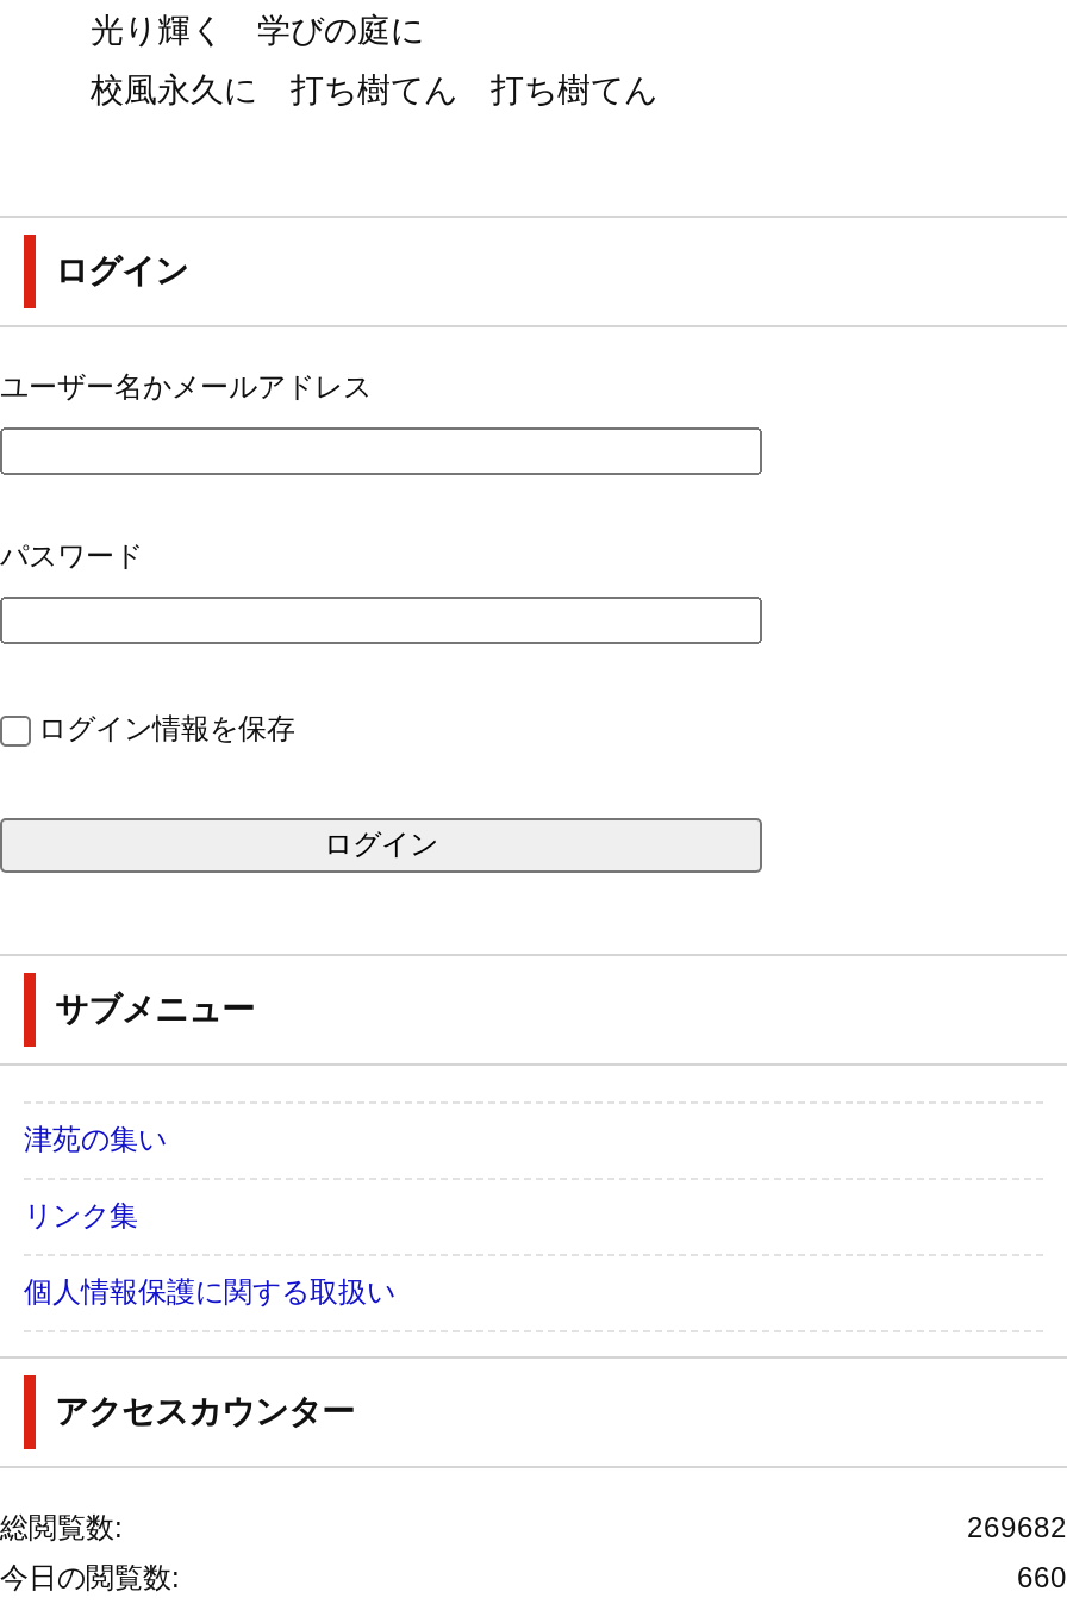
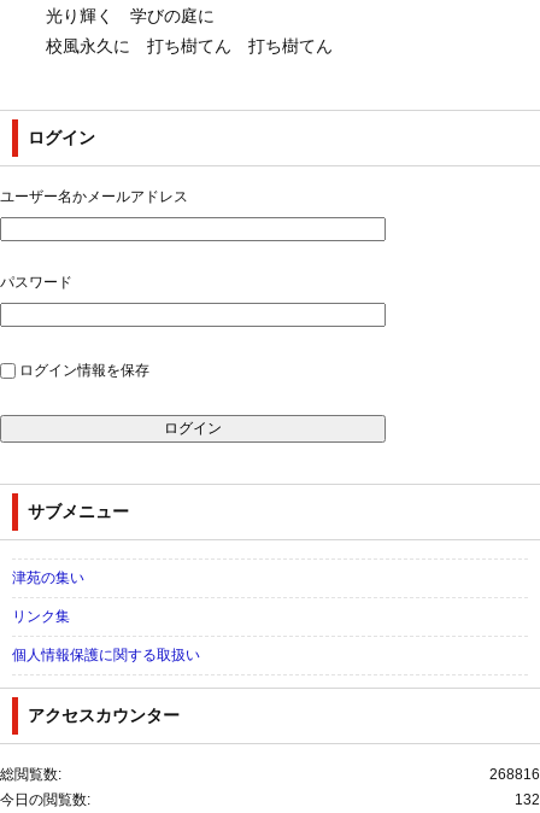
- 269682
+ 268816

- 660
+ 132
